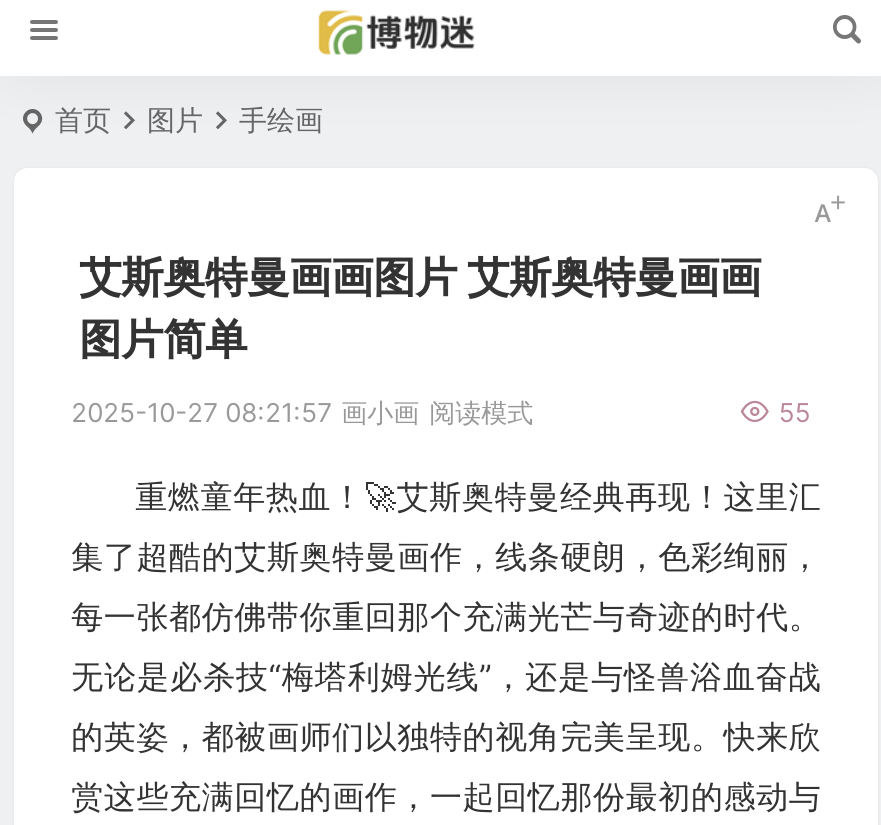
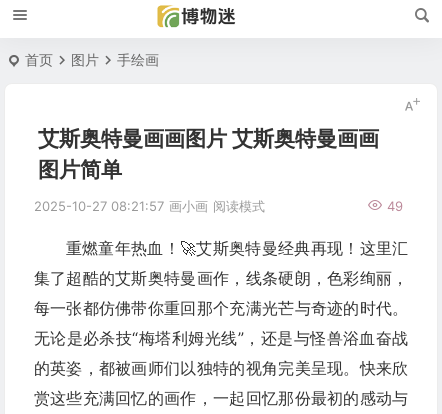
- 55
+ 49
